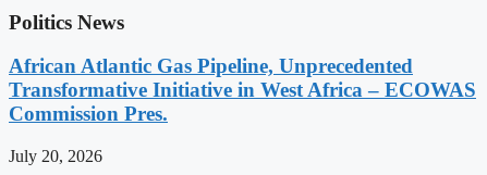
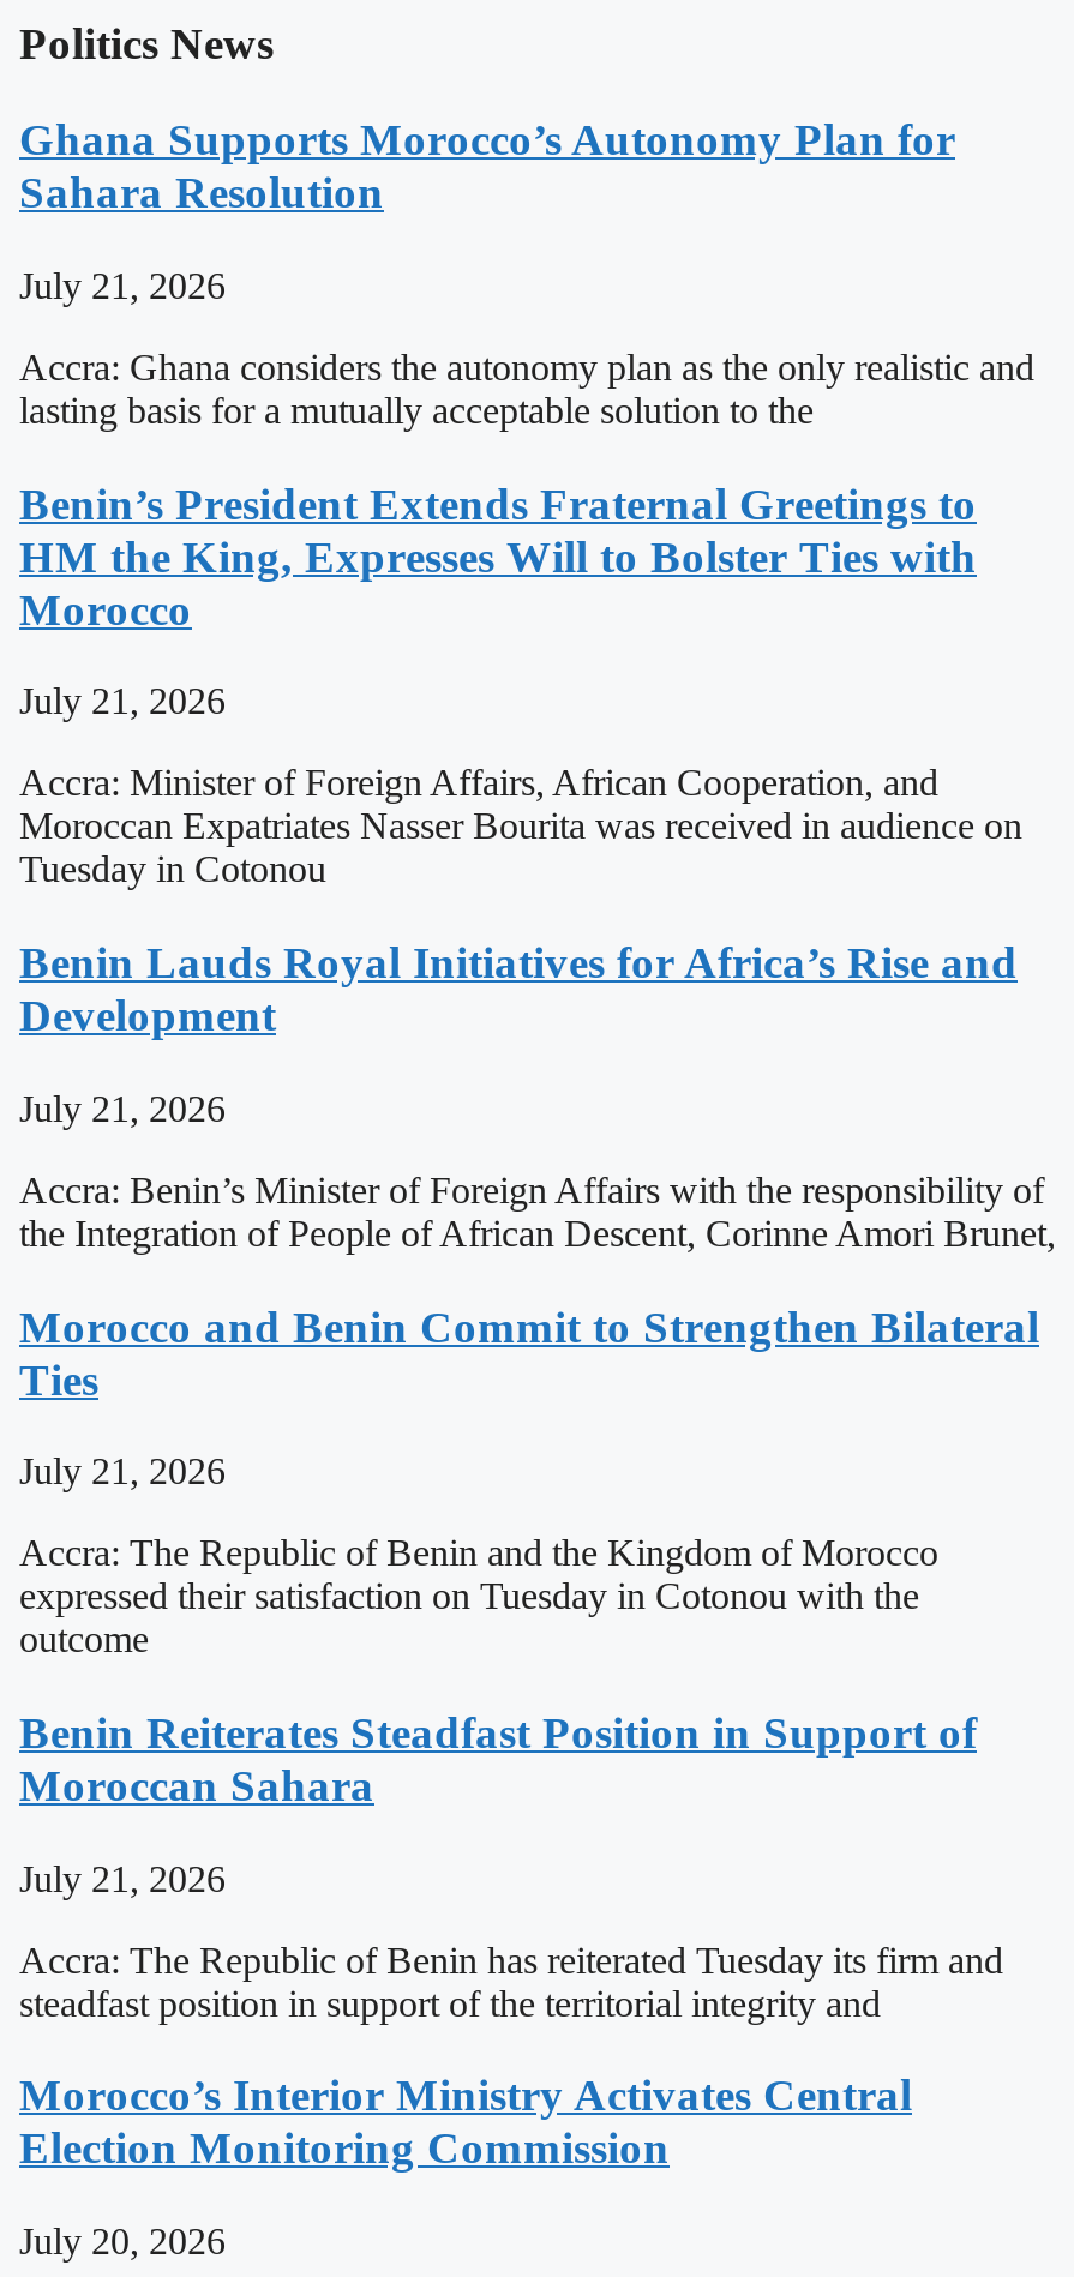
- African Atlantic Gas Pipeline, Unprecedented
- Transformative Initiative in West Africa – ECOWAS
- Commission Pres.
+ Ghana Supports Morocco’s Autonomy Plan for
+ Sahara Resolution
+ July 21, 2026
+ Accra: Ghana considers the autonomy plan as the only realistic and
+ lasting basis for a mutually acceptable solution to the
+ Benin’s President Extends Fraternal Greetings to
+ HM the King, Expresses Will to Bolster Ties with
+ Morocco
+ July 21, 2026
+ Accra: Minister of Foreign Affairs, African Cooperation, and
+ Moroccan Expatriates Nasser Bourita was received in audience on
+ Tuesday in Cotonou
+ Benin Lauds Royal Initiatives for Africa’s Rise and
+ Development
+ July 21, 2026
+ Accra: Benin’s Minister of Foreign Affairs with the responsibility of
+ the Integration of People of African Descent, Corinne Amori Brunet,
+ Morocco and Benin Commit to Strengthen Bilateral
+ Ties
+ July 21, 2026
+ Accra: The Republic of Benin and the Kingdom of Morocco
+ expressed their satisfaction on Tuesday in Cotonou with the
+ outcome
+ Benin Reiterates Steadfast Position in Support of
+ Moroccan Sahara
+ July 21, 2026
+ Accra: The Republic of Benin has reiterated Tuesday its firm and
+ steadfast position in support of the territorial integrity and
+ Morocco’s Interior Ministry Activates Central
+ Election Monitoring Commission
